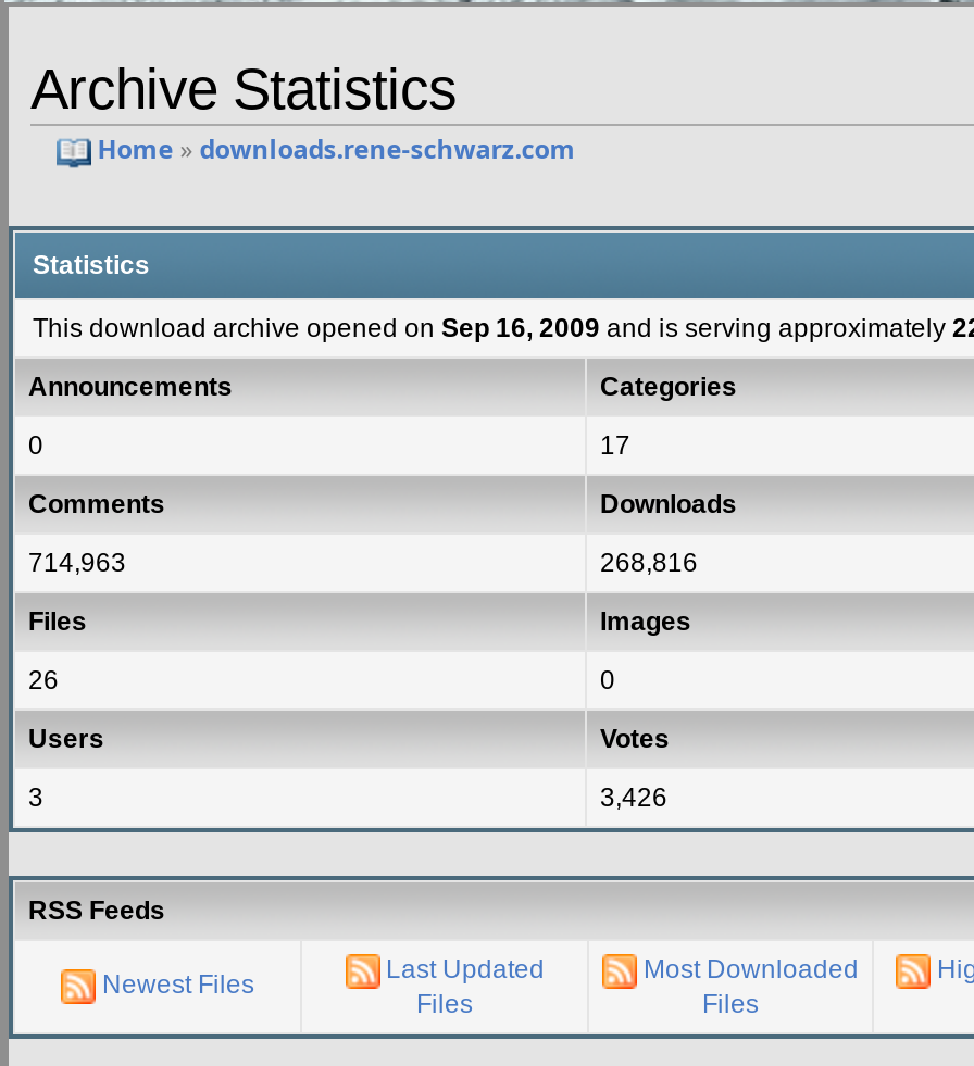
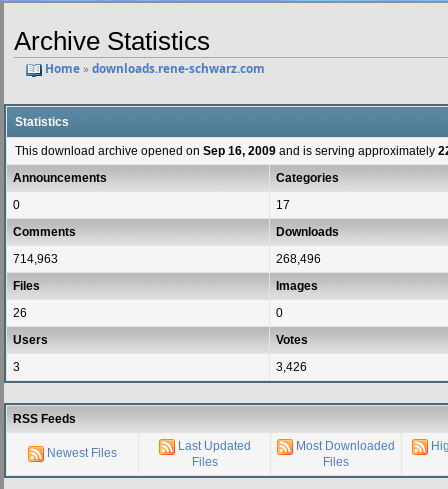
- 268,816
+ 268,496
